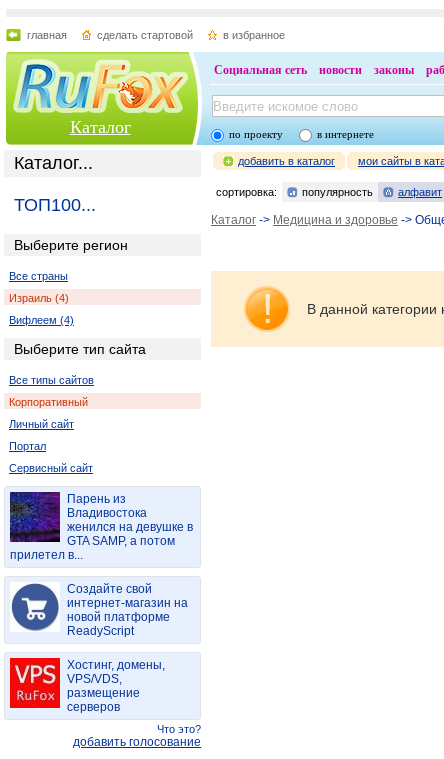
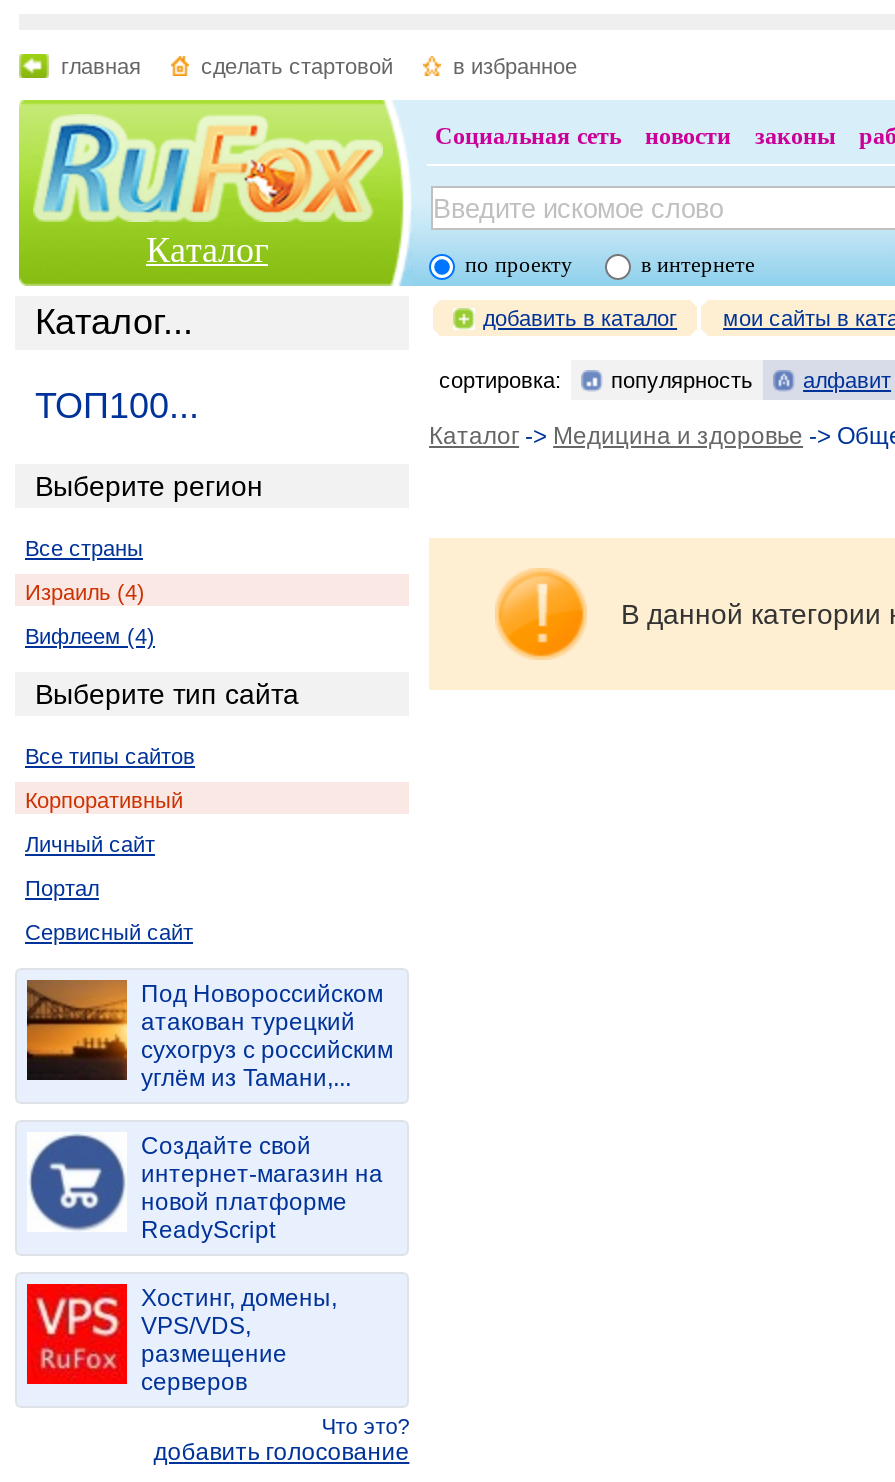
- [image]
- Парень из
- Владивостока
- женился на девушке в
- GTA SAMP, а потом
- прилетел в...
+ [image]
+ Под Новороссийском
+ атакован турецкий
+ сухогруз с российским
+ углём из Тамани,...
